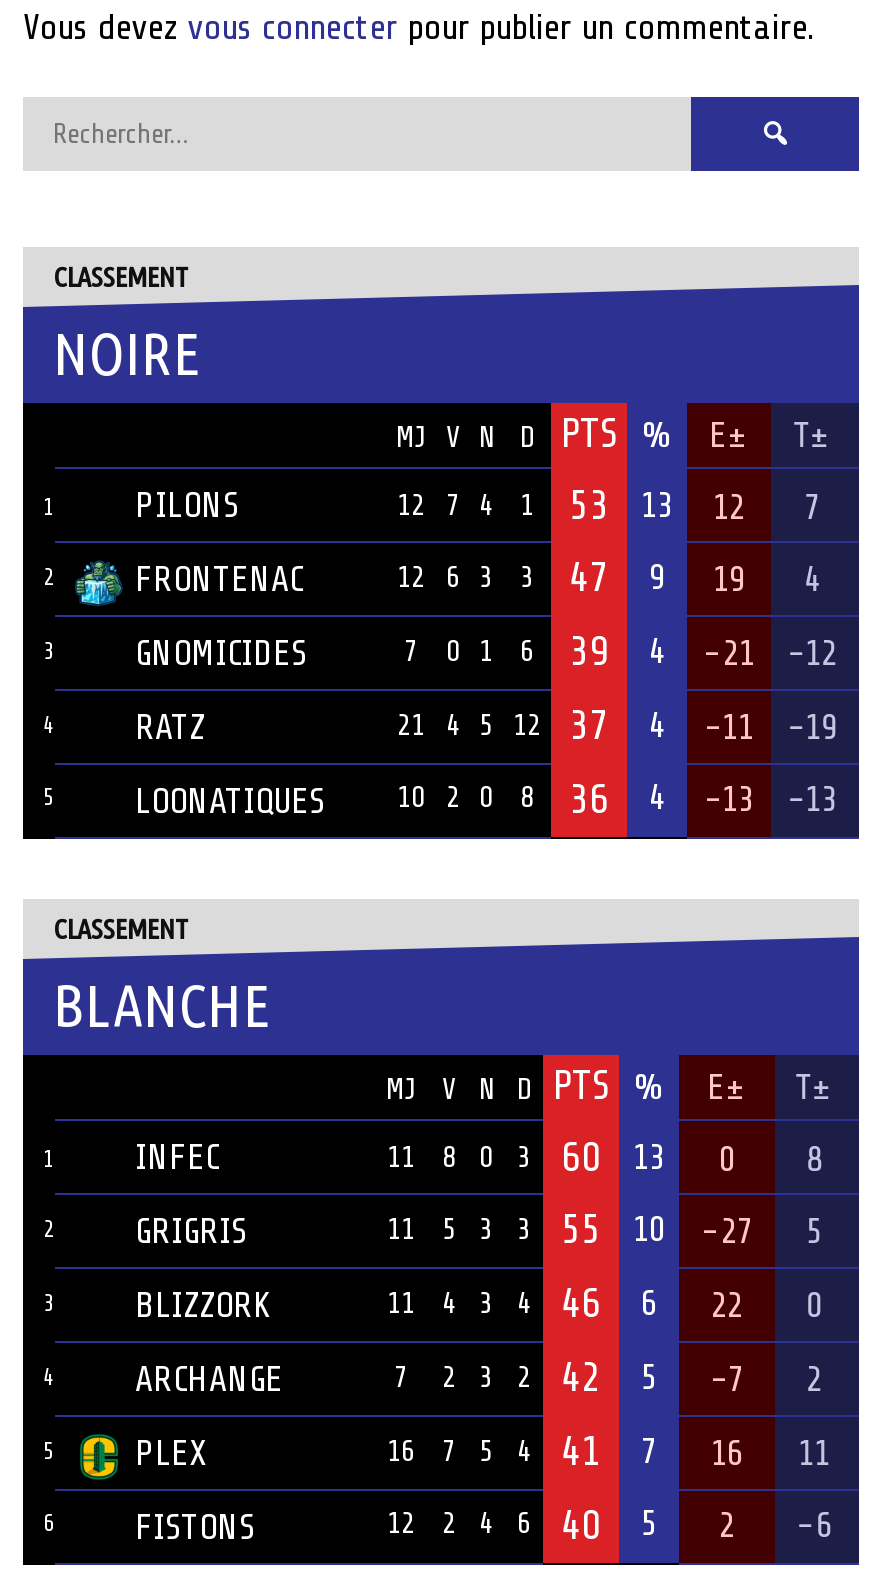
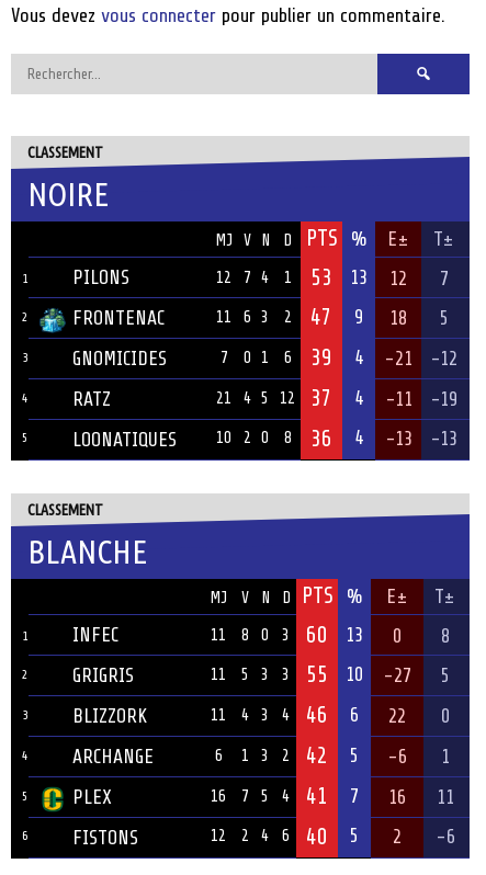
- 12
+ 11

- 3
+ 2

- 19
+ 18

- 4
+ 5

- 7
+ 6

- 2
+ 1

- -7
+ -6

- 2
+ 1
